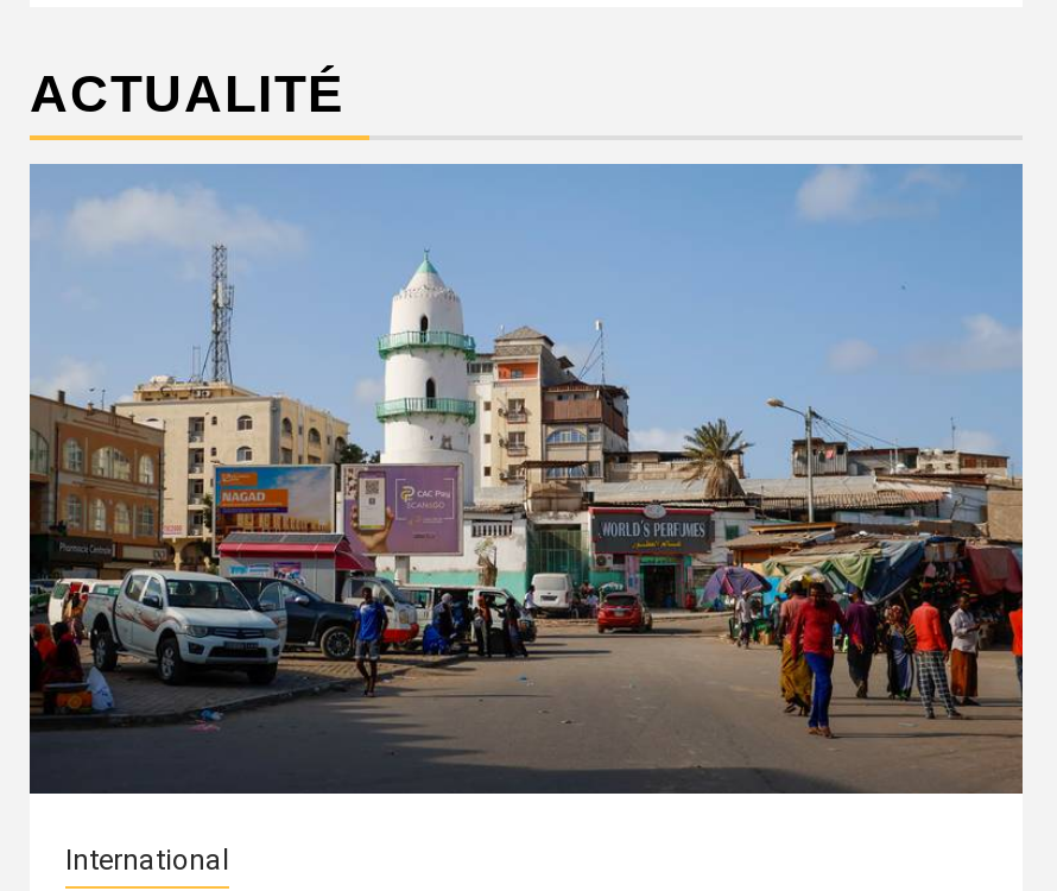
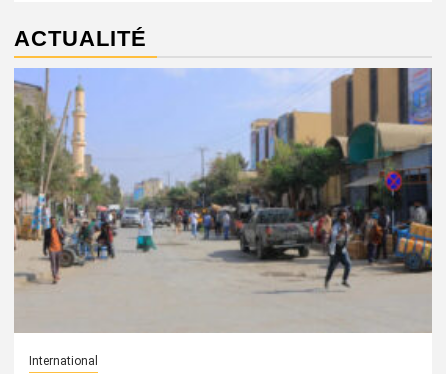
- [image]
+ [image]
